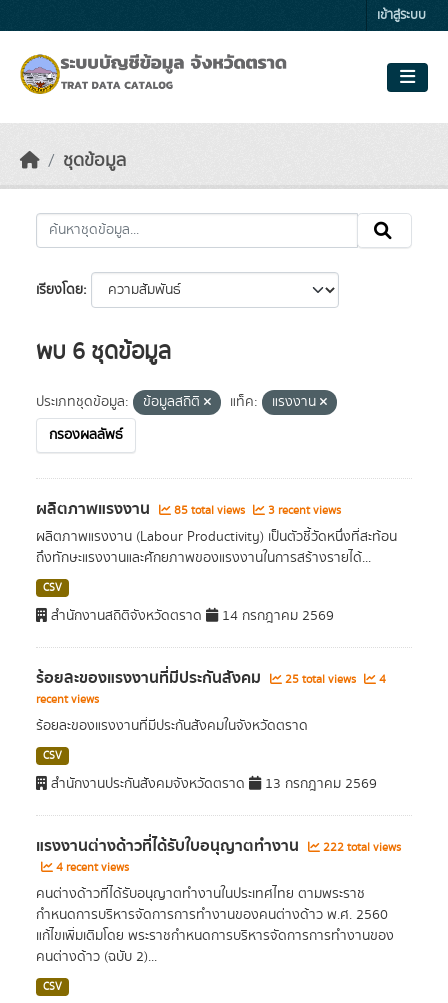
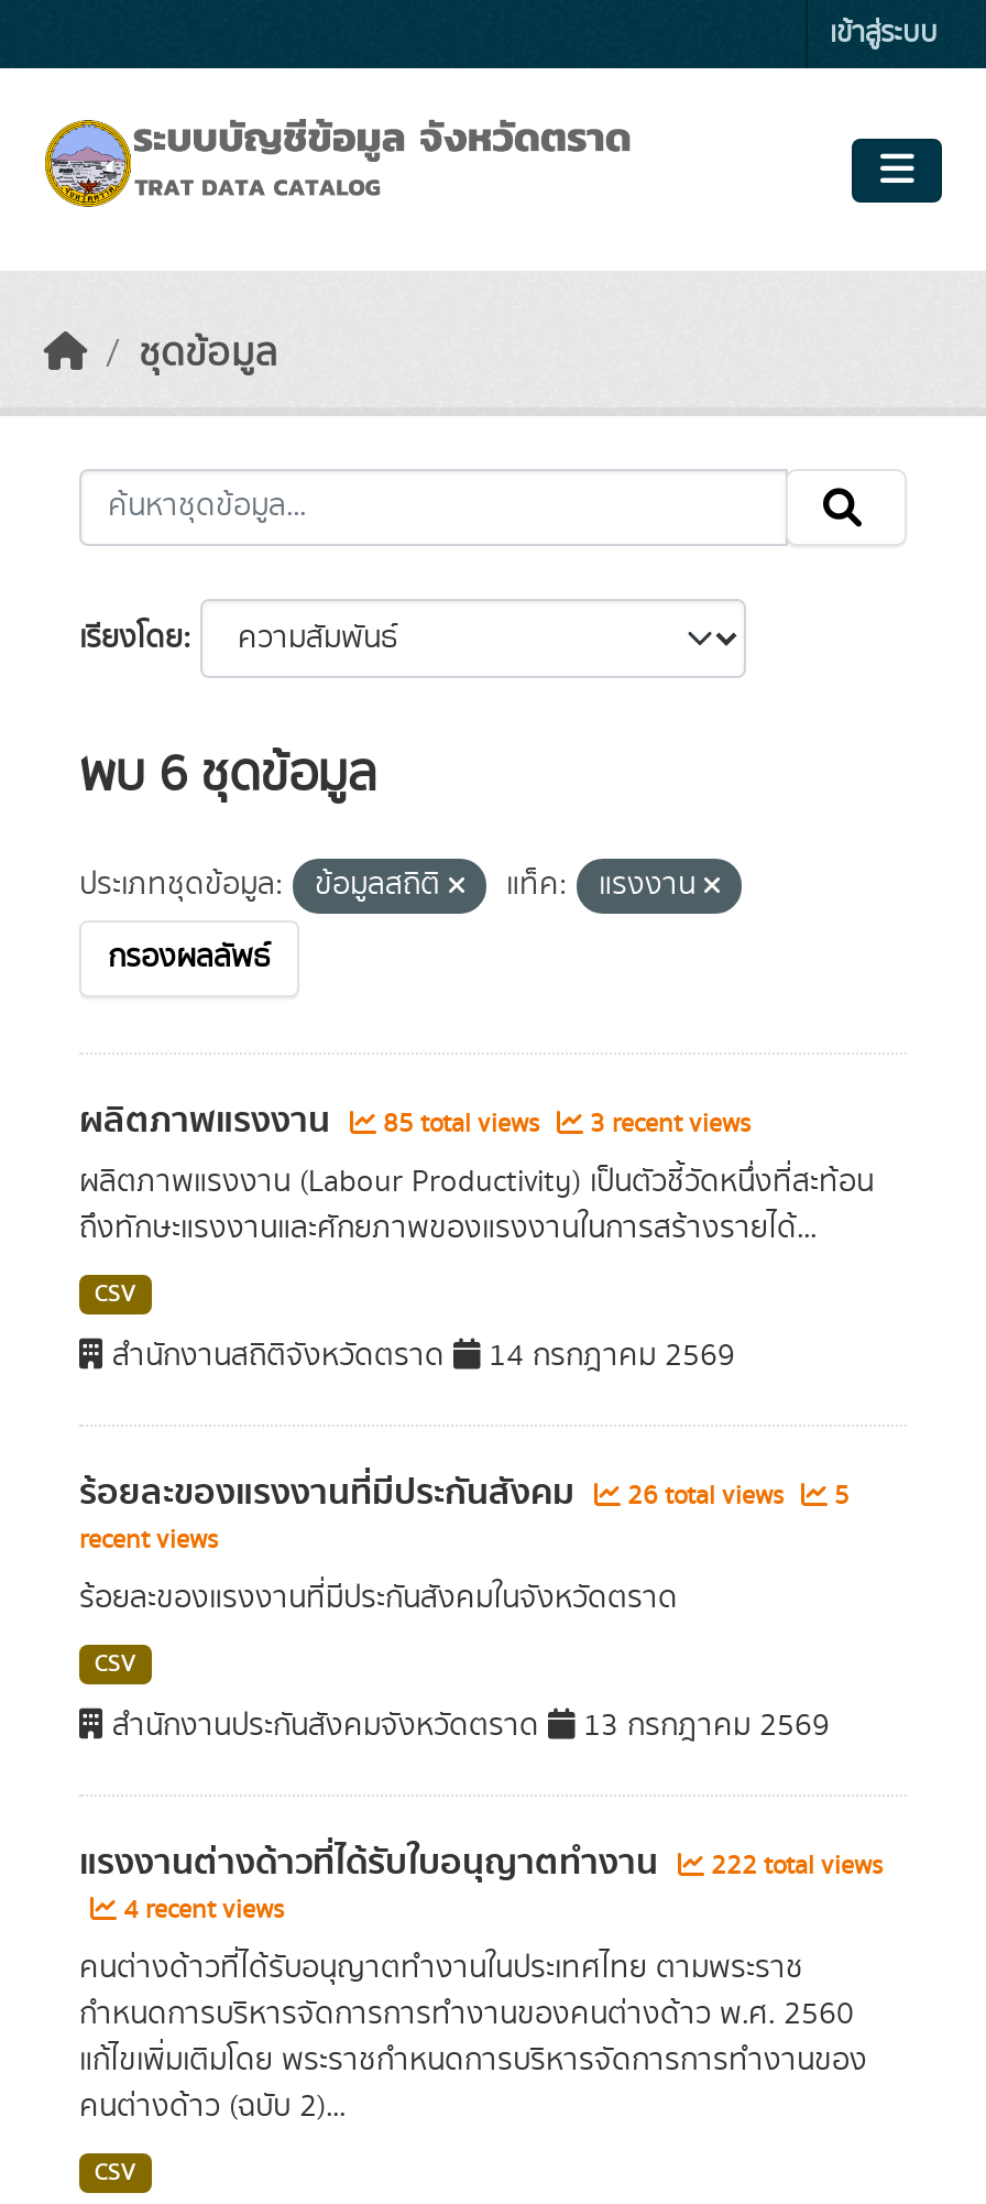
- 25 total views
+ 26 total views

- 4
+ 5
